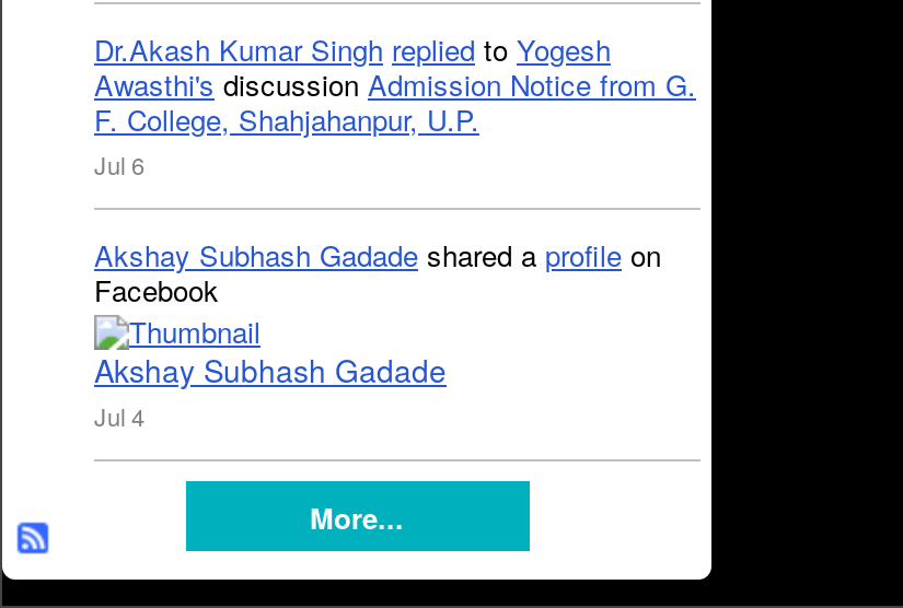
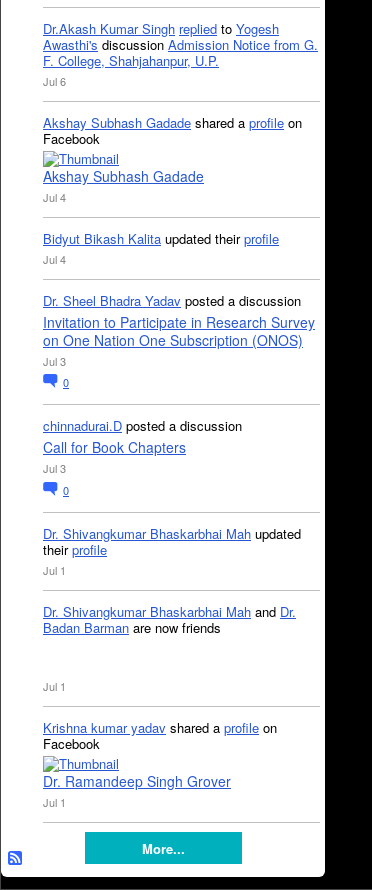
+ Bidyut Bikash Kalita updated their profile
+ Jul 4
+ Dr. Sheel Bhadra Yadav posted a discussion
+ Invitation to Participate in Research Survey
+ on One Nation One Subscription (ONOS)
+ Jul 3
+ 0
+ chinnadurai.D posted a discussion
+ Call for Book Chapters
+ Jul 3
+ 0
+ Dr. Shivangkumar Bhaskarbhai Mah updated
+ theirprofile
+ Jul 1
+ Dr. Shivangkumar Bhaskarbhai Mah and Dr.
+ Badan Barmanare now friends
+ Jul 1
+ Krishna kumar yadav shared a profile on
+ Facebook
+ Dr. Ramandeep Singh Grover
+ Jul 1
